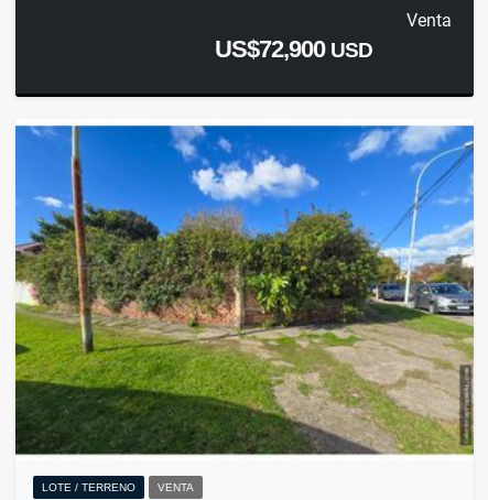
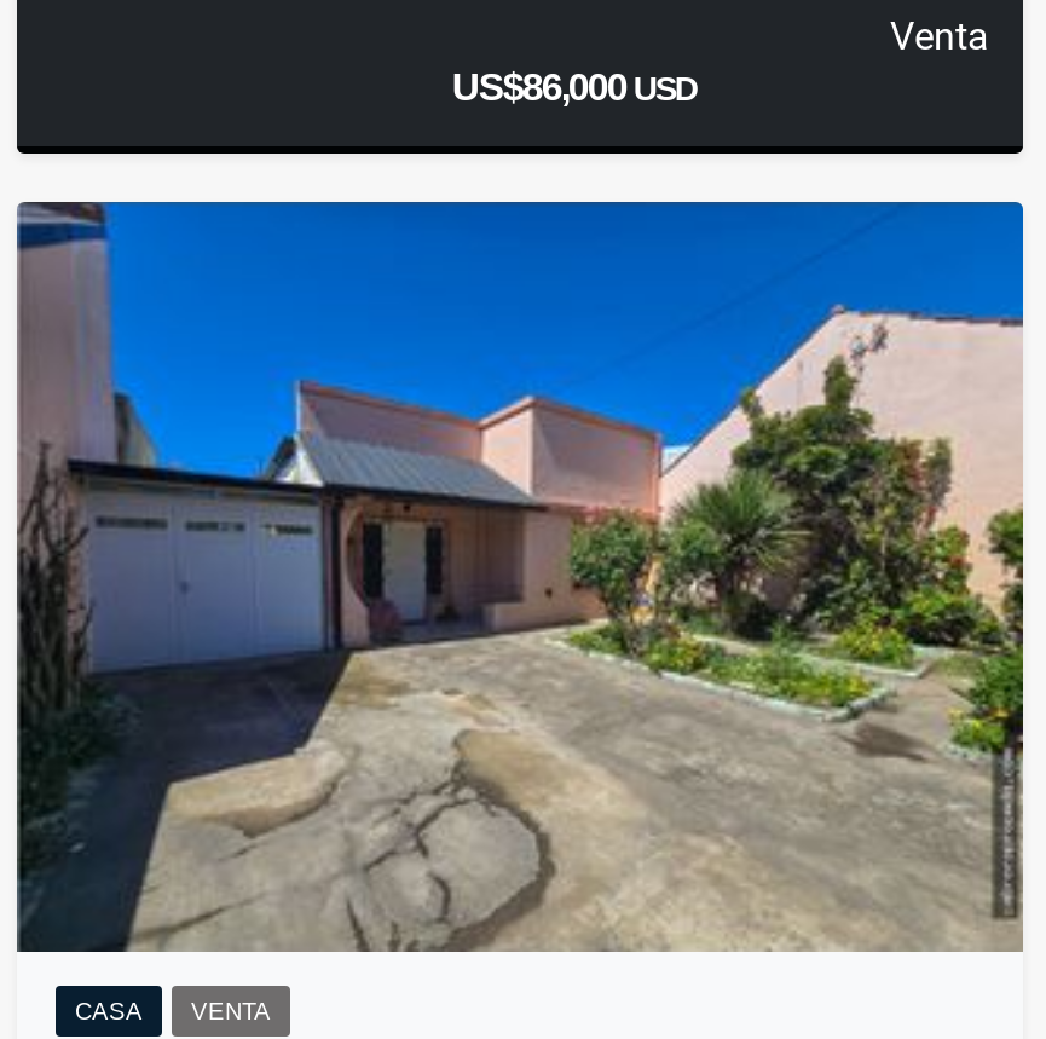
- US$72,900 USD
+ US$86,000 USD

- [image]
- LOTE / TERRENO
+ [image]
+ CASA
